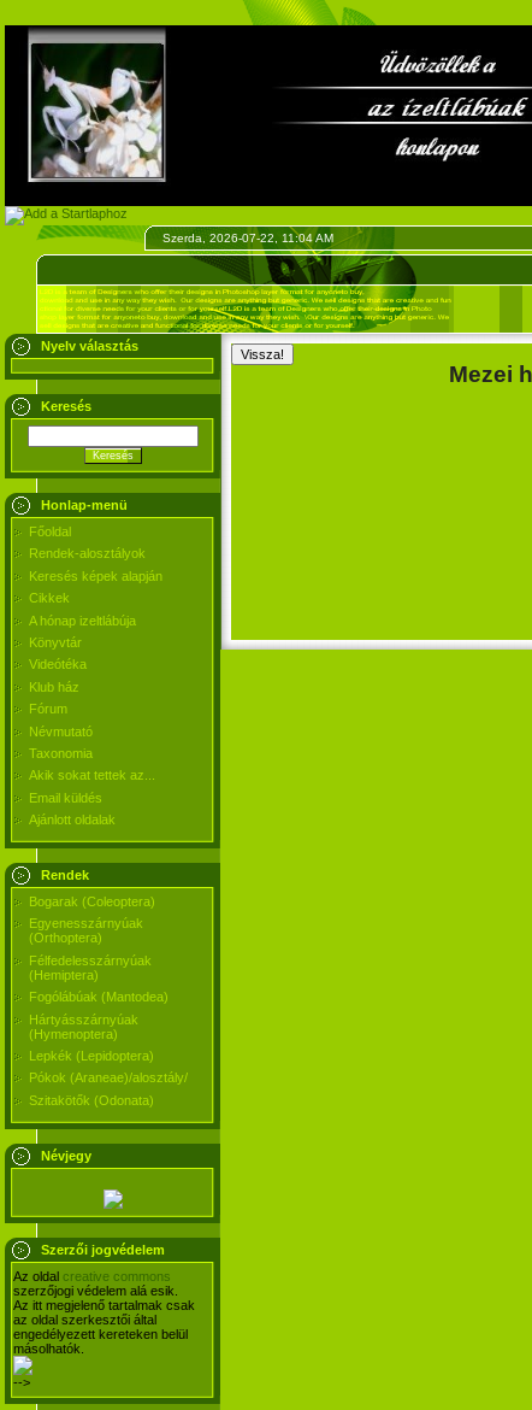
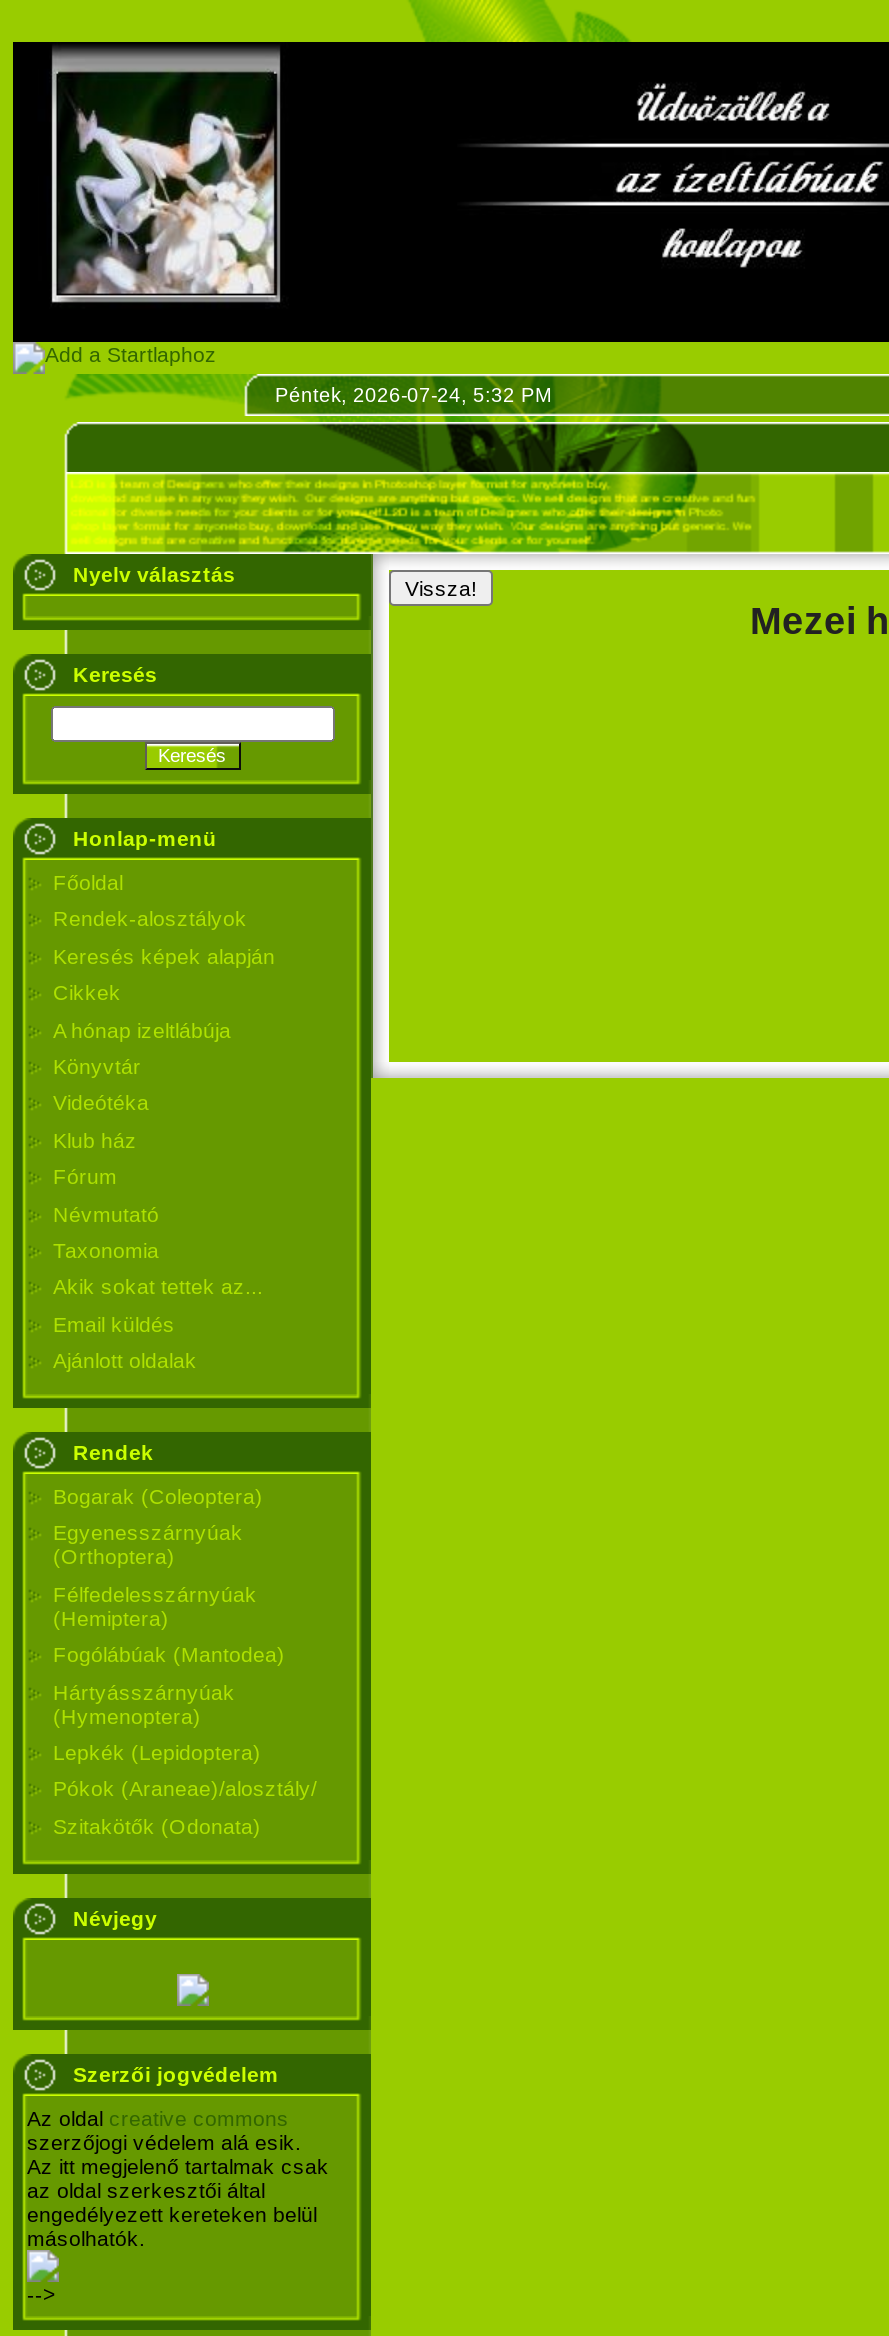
- Szerda, 2026-07-22, 11:04 AM
+ Péntek, 2026-07-24, 5:32 PM
